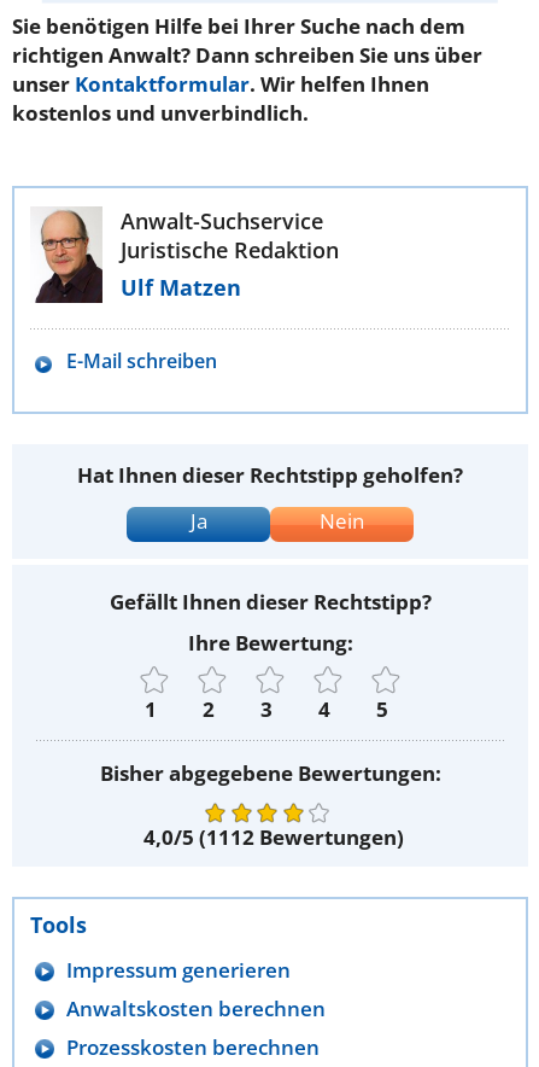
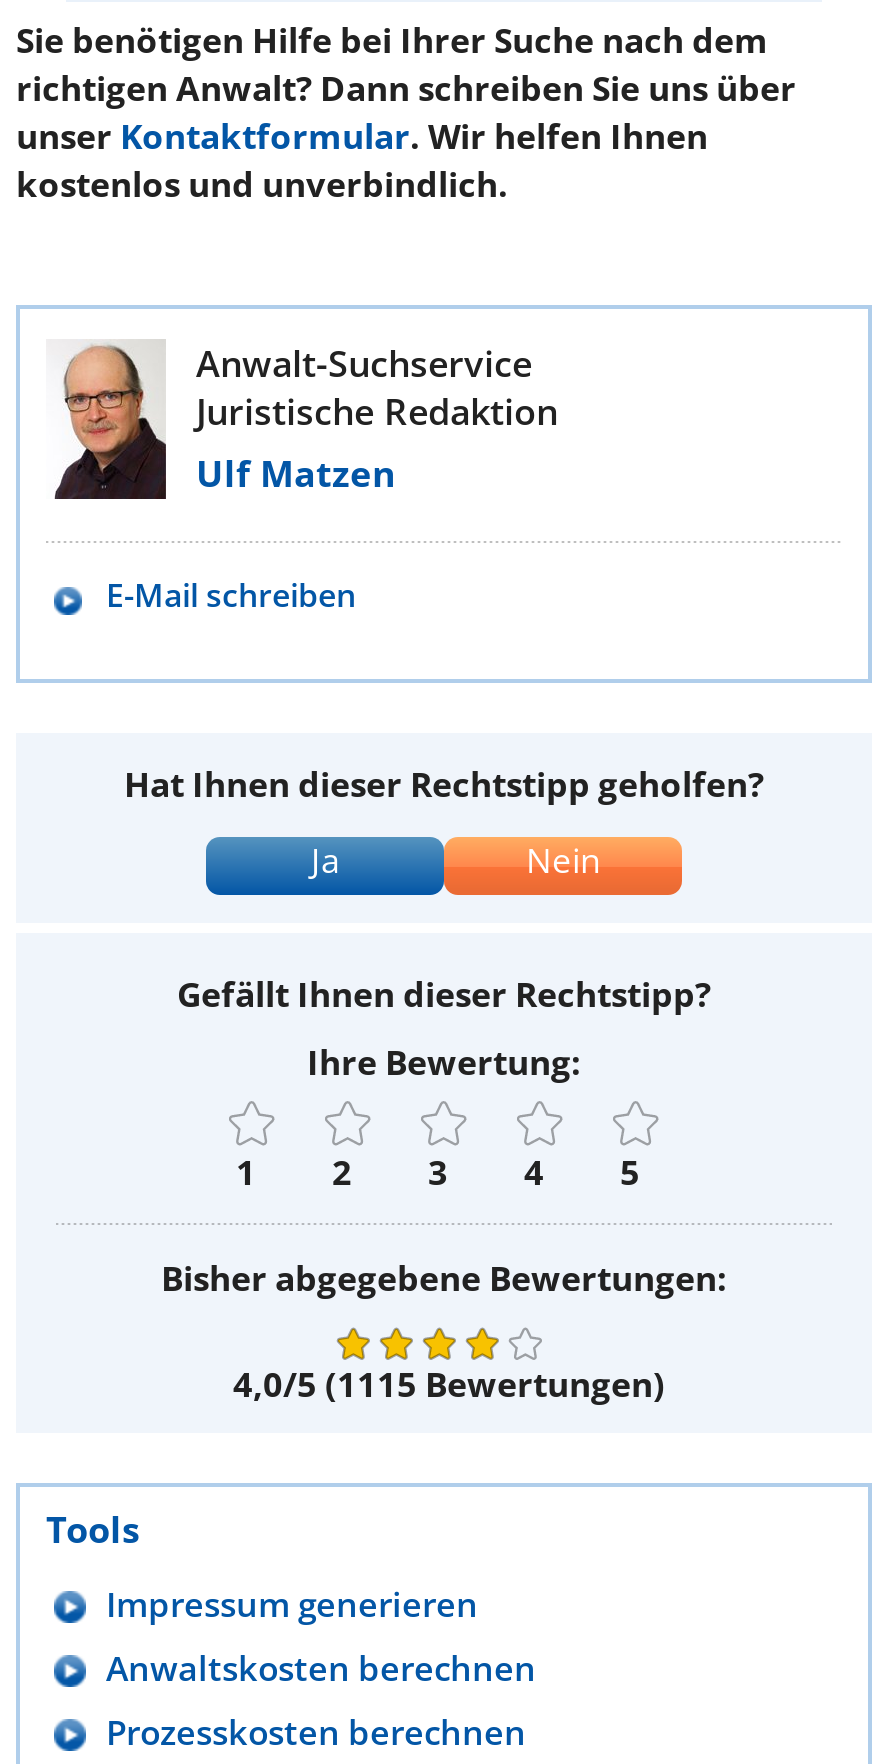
- 4,0/5 (1112 Bewertungen)
+ 4,0/5 (1115 Bewertungen)
